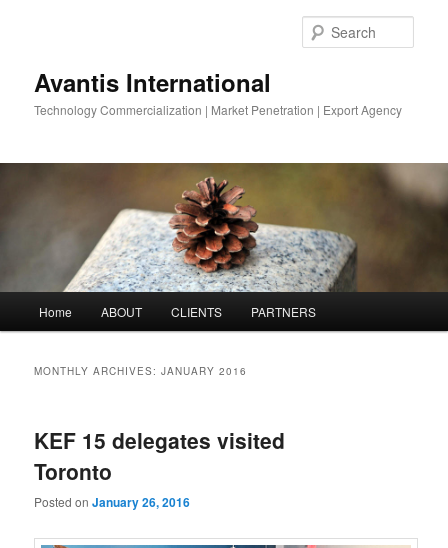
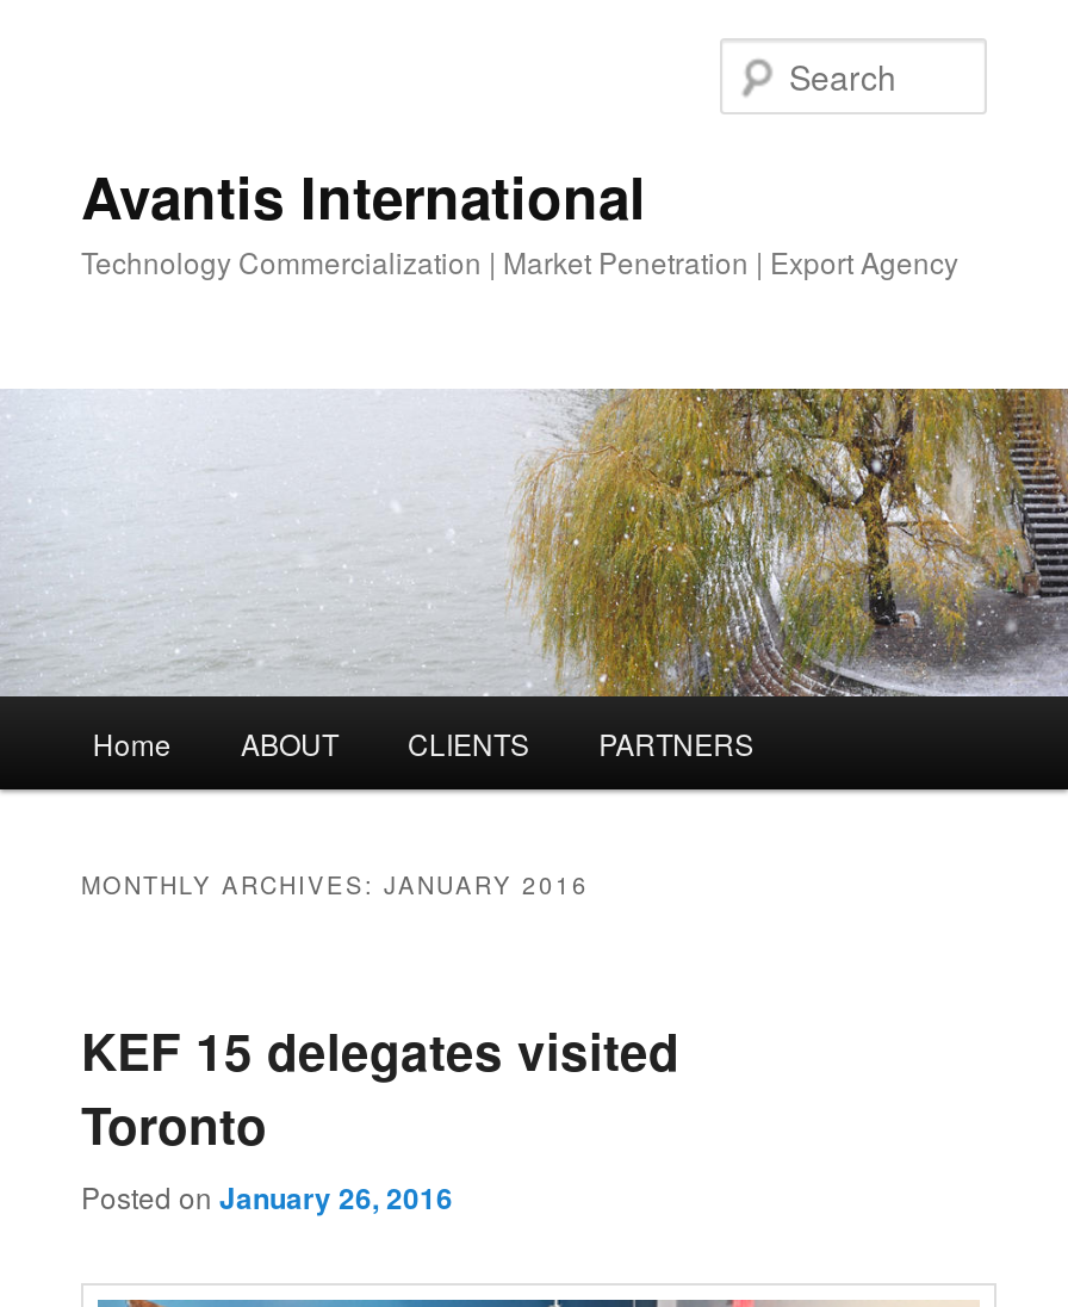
- [image]
+ [image]
